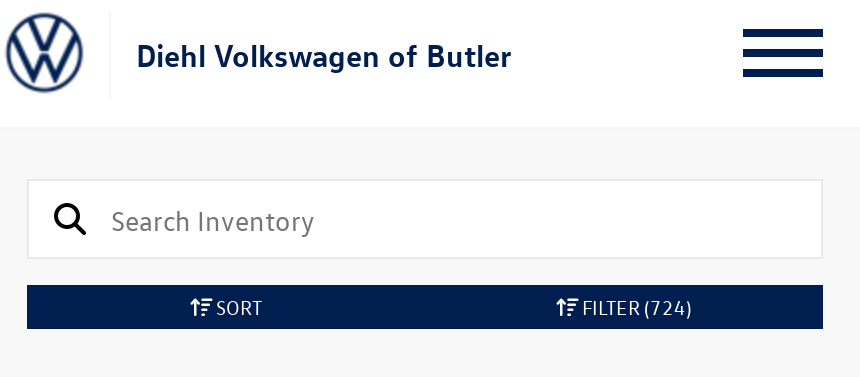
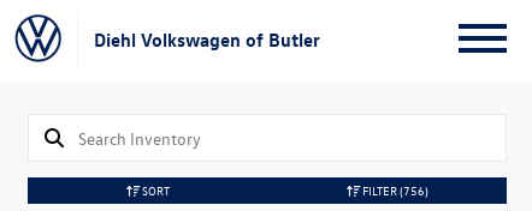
- FILTER (724)
+ FILTER (756)
